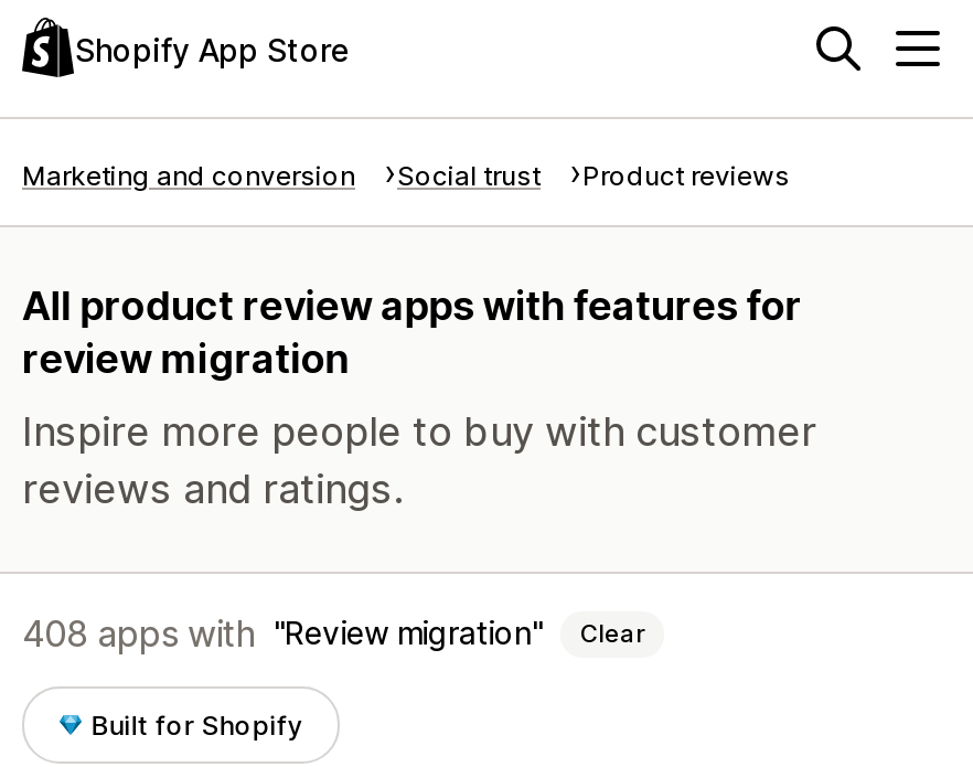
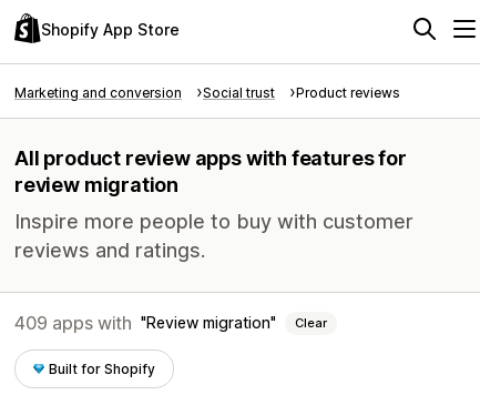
- 408 apps with Review migration Clear
+ 409 apps with Review migration Clear
